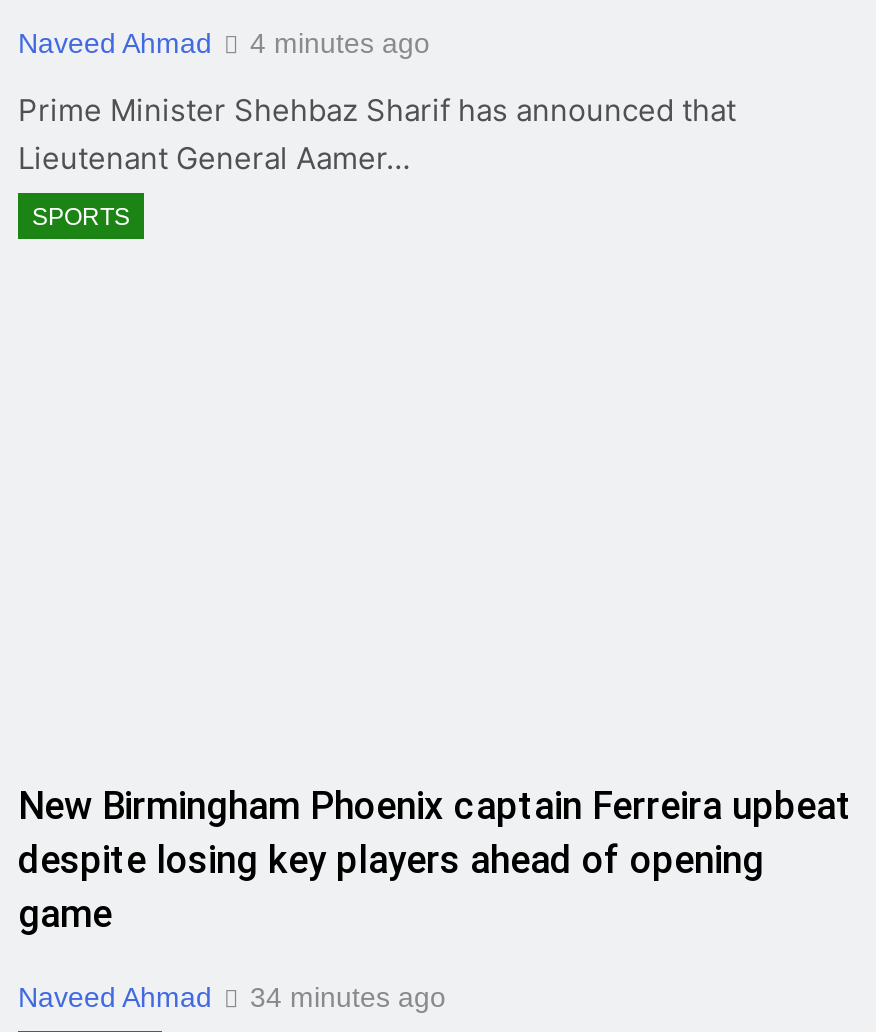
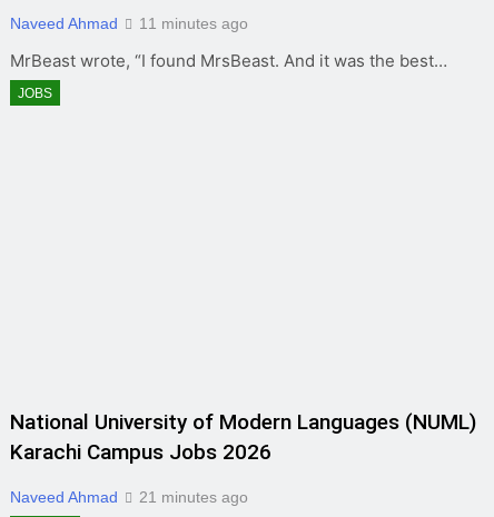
- Naveed Ahmad 4 minutes ago
+ Naveed Ahmad 11 minutes ago

- Prime Minister Shehbaz Sharif has announced that
- Lieutenant General Aamer…
+ MrBeast wrote, “I found MrsBeast. And it was the best…

- SPORTS
+ JOBS

- New Birmingham Phoenix captain Ferreira upbeat
- despite losing key players ahead of opening
- game
+ National University of Modern Languages (NUML)
+ Karachi Campus Jobs 2026

- Naveed Ahmad 34 minutes ago
+ Naveed Ahmad 21 minutes ago
